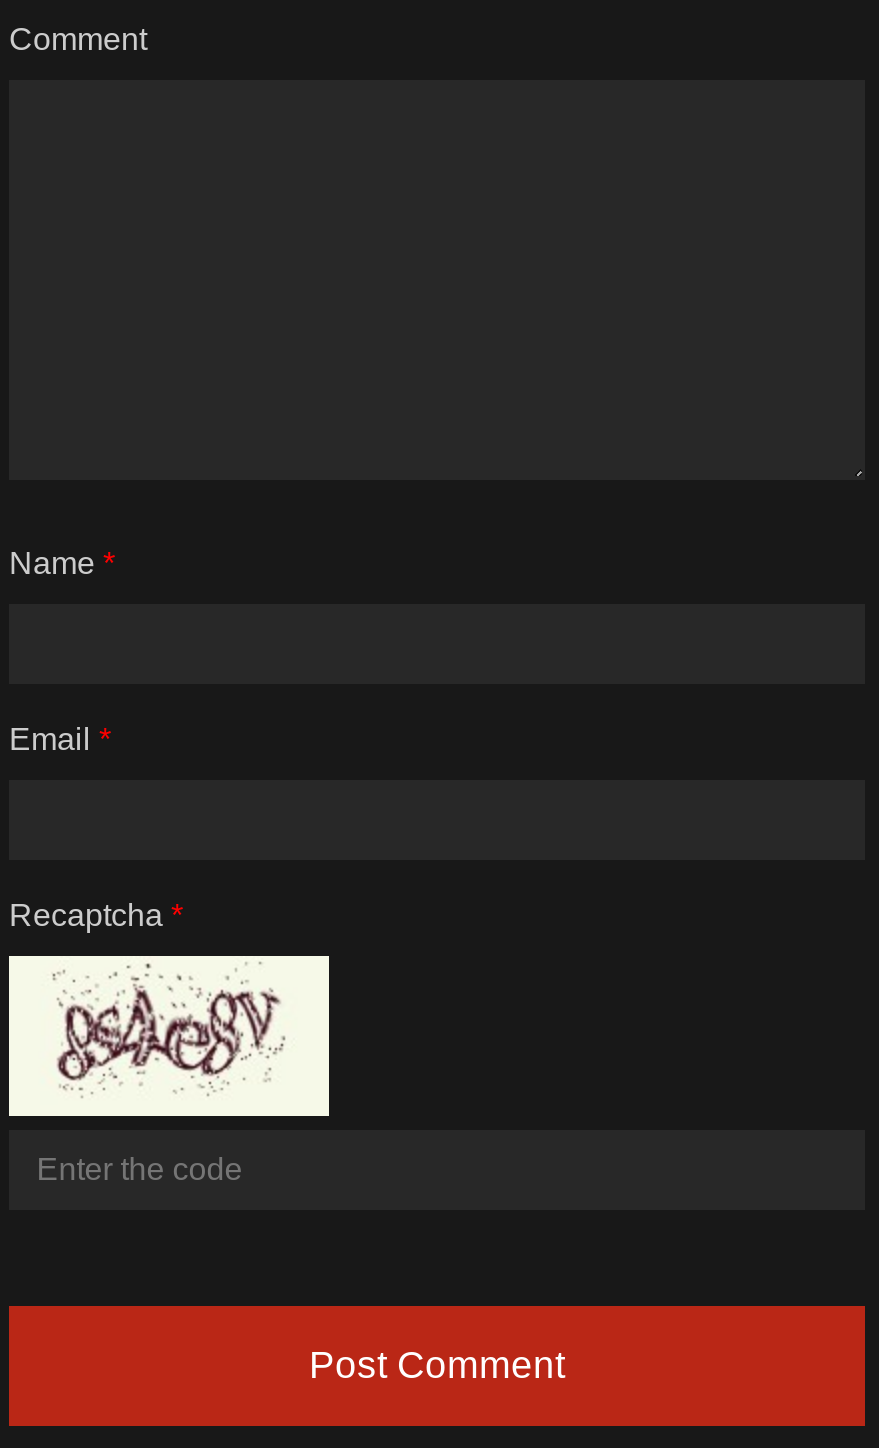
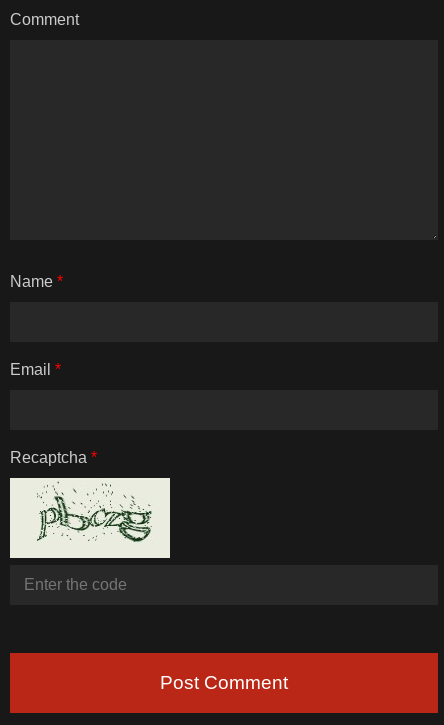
- [image]
+ [image]
